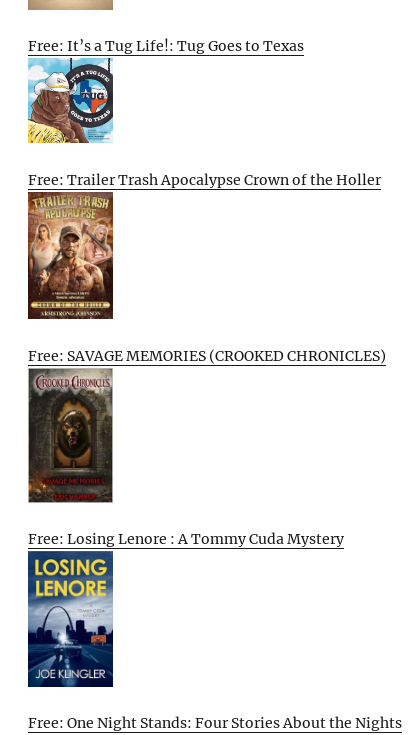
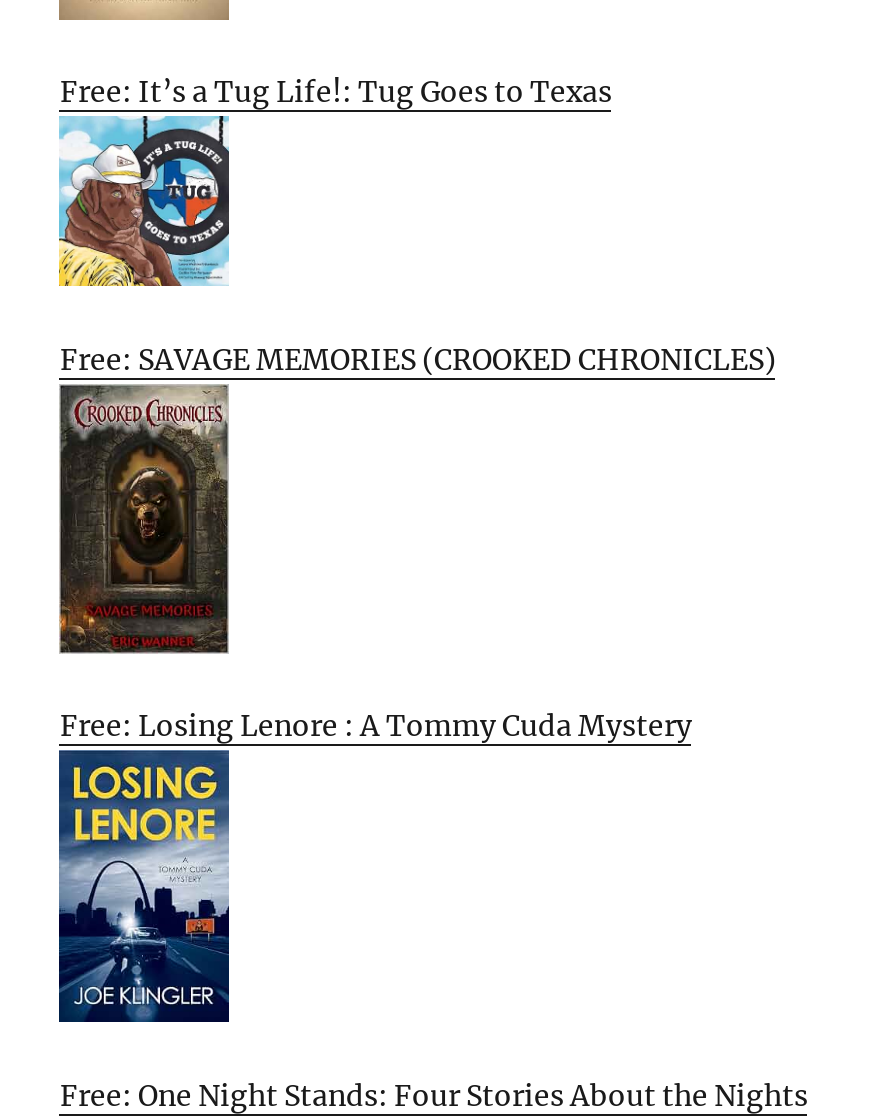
- Free: Trailer Trash Apocalypse Crown of the Holler

- [image]
